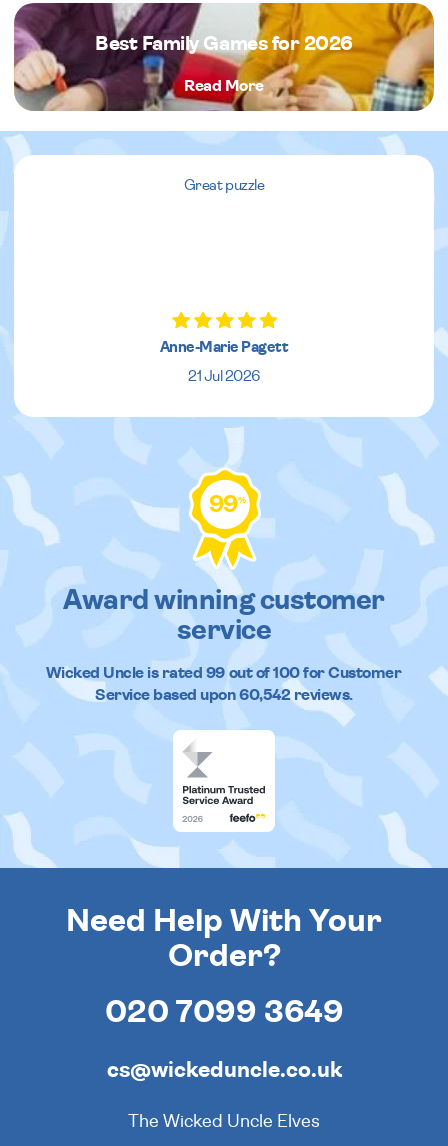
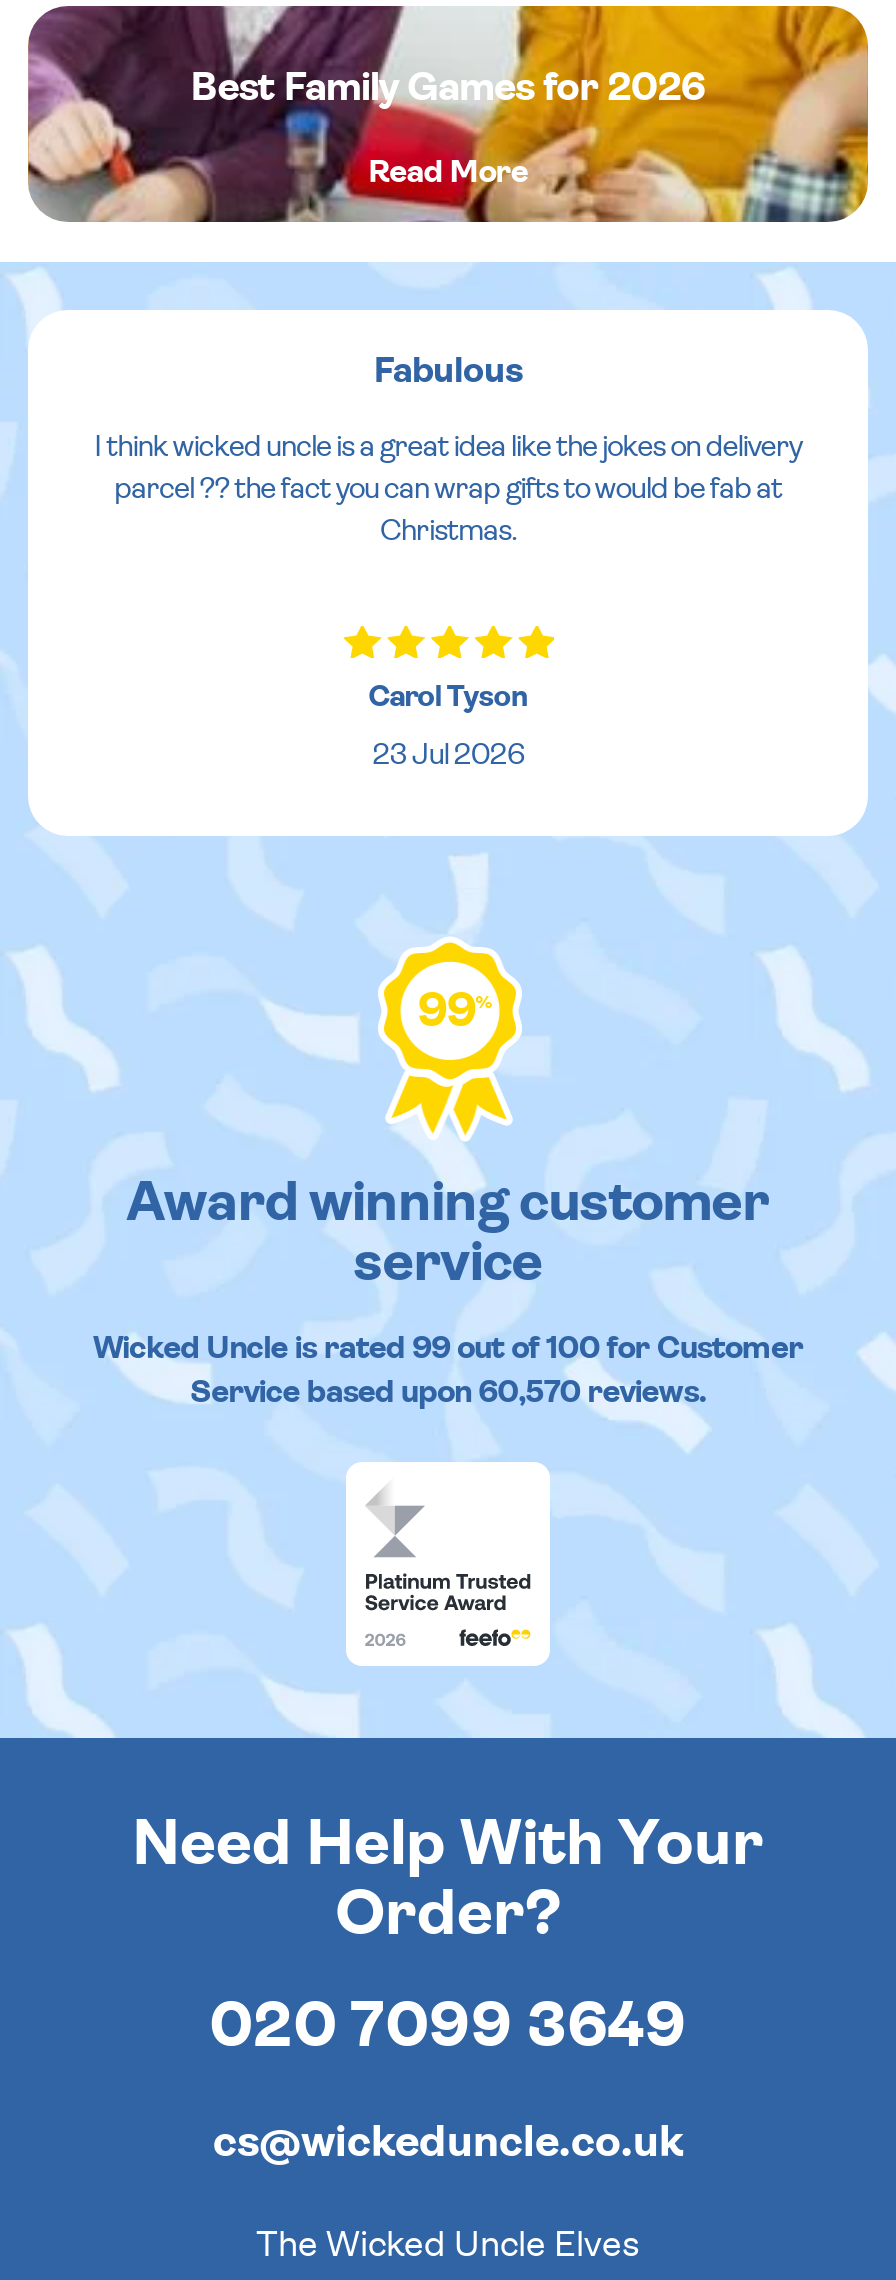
- Great puzzle
+ Fabulous
+ I think wicked uncle is a great idea like the jokes on delivery
+ parcel ?? the fact you can wrap gifts to would be fab at
+ Christmas.

- Anne-Marie Pagett
- 21 Jul 2026
+ Carol Tyson
+ 23 Jul 2026

- Service based upon 60,542 reviews.
+ Service based upon 60,570 reviews.
